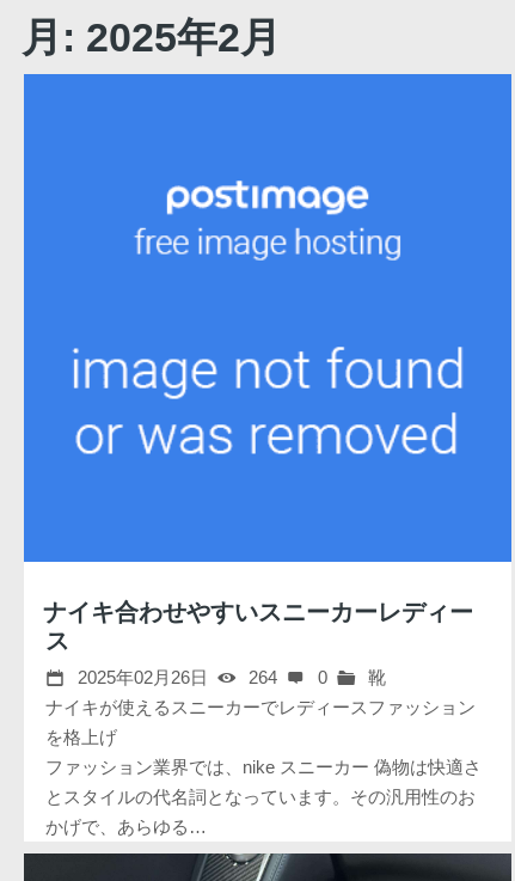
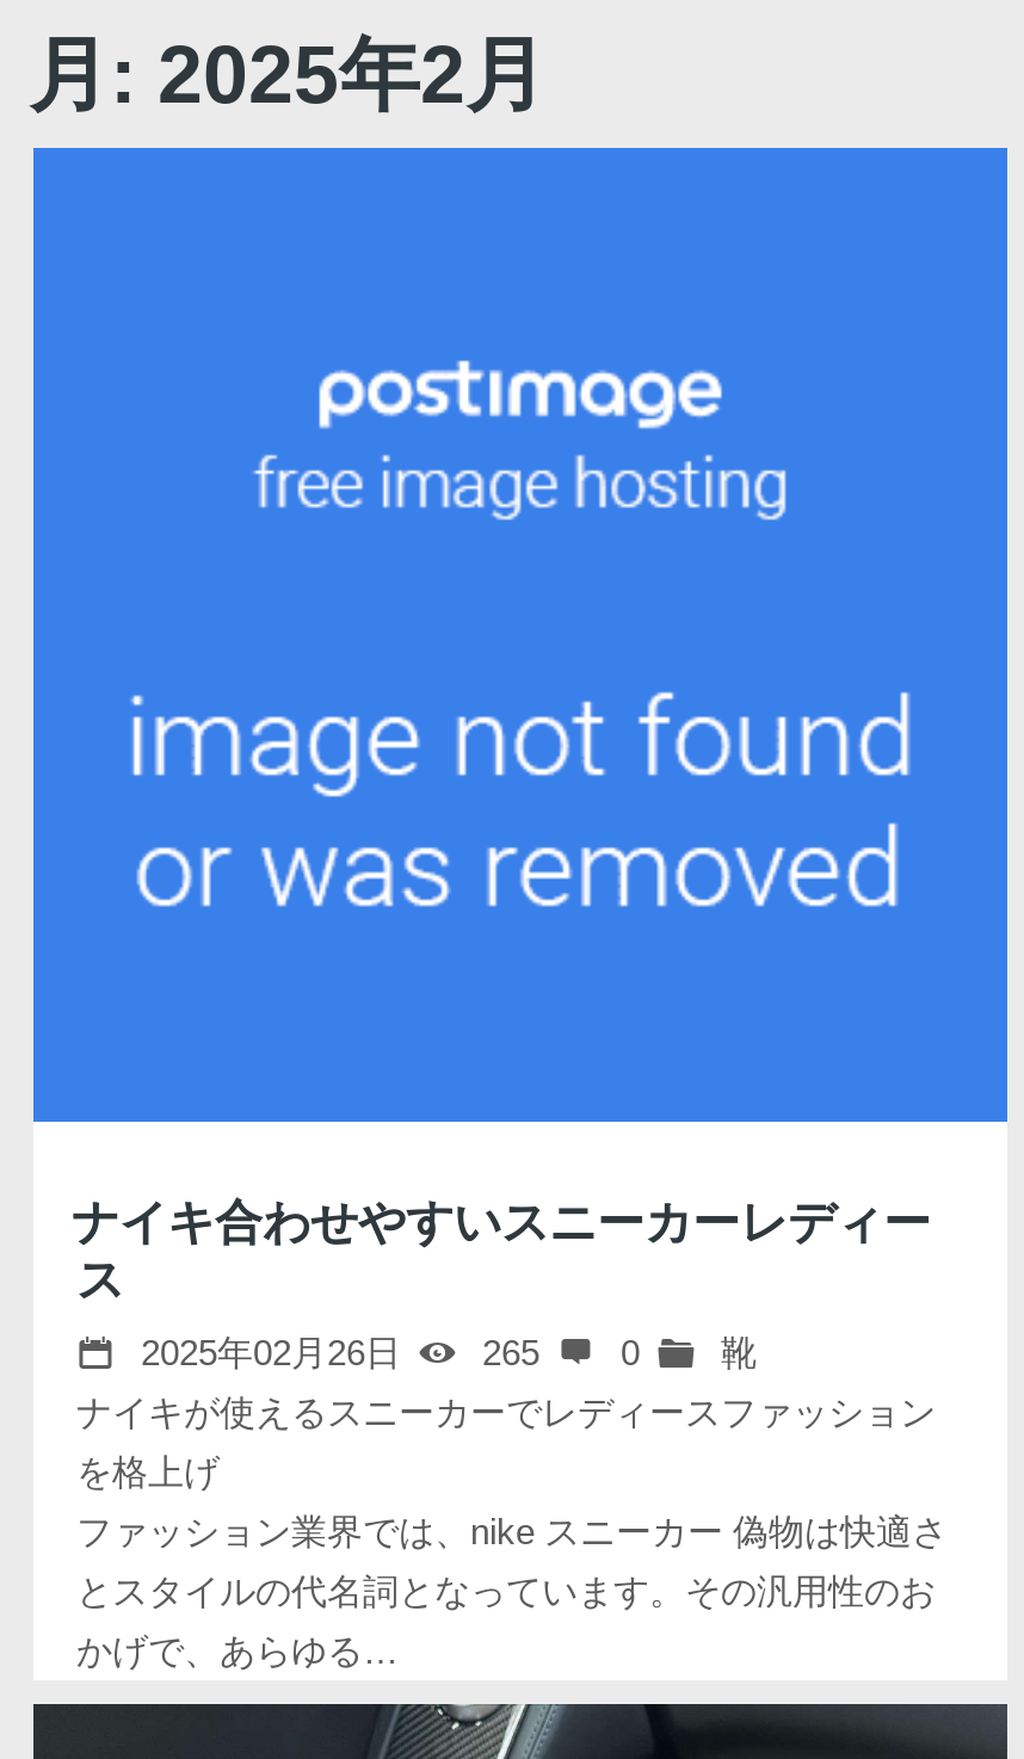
- 264
+ 265
